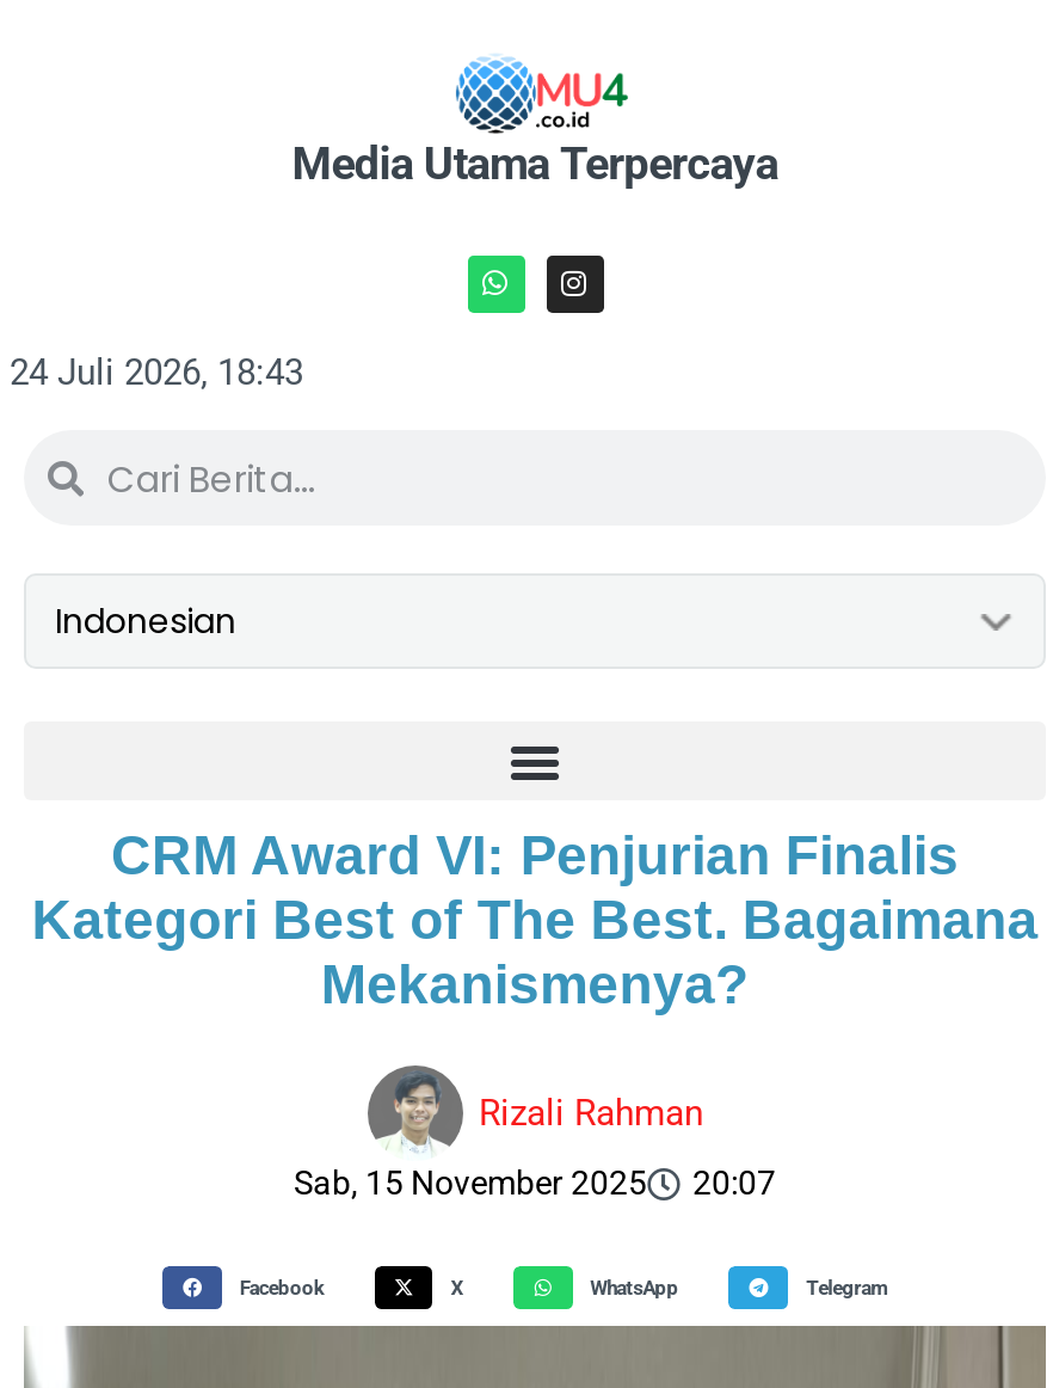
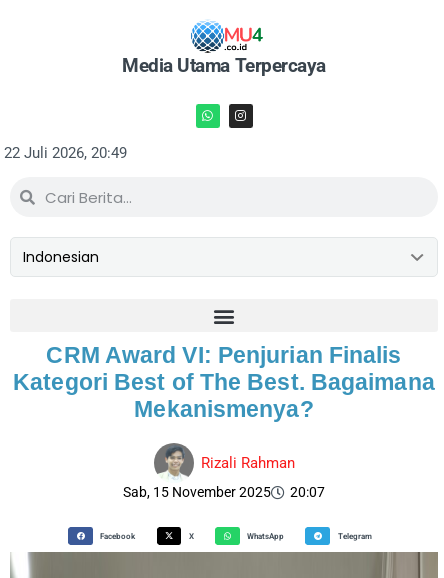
- 24 Juli 2026, 18:43
+ 22 Juli 2026, 20:49
